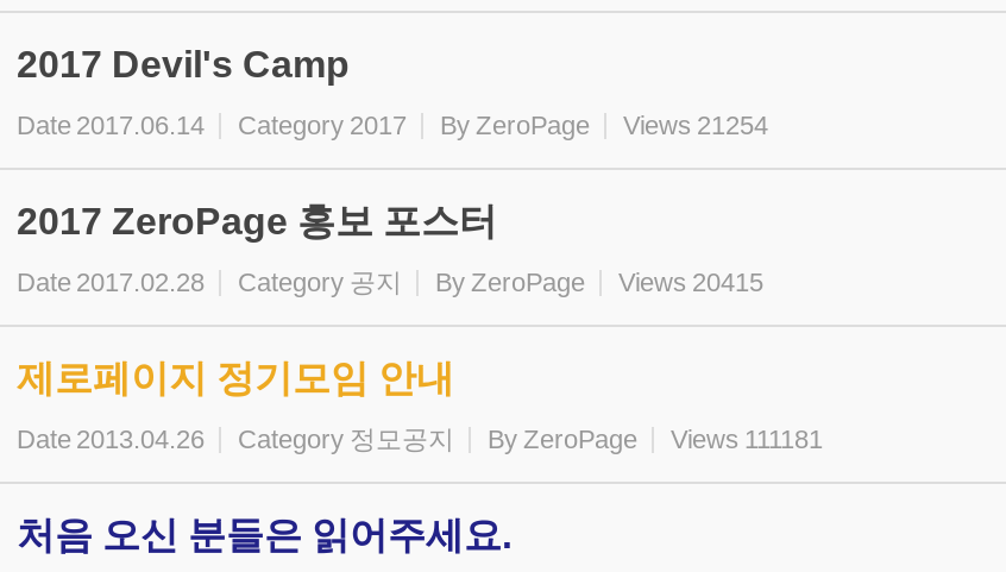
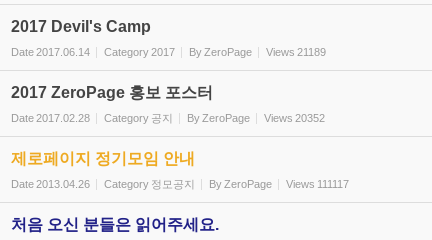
- Date 2017.06.14 Category 2017 By ZeroPage Views 21254
+ Date 2017.06.14 Category 2017 By ZeroPage Views 21189

- Date 2017.02.28 Category 공지 By ZeroPage Views 20415
+ Date 2017.02.28 Category 공지 By ZeroPage Views 20352

- Date 2013.04.26 Category 정모공지 By ZeroPage Views 111181
+ Date 2013.04.26 Category 정모공지 By ZeroPage Views 111117
